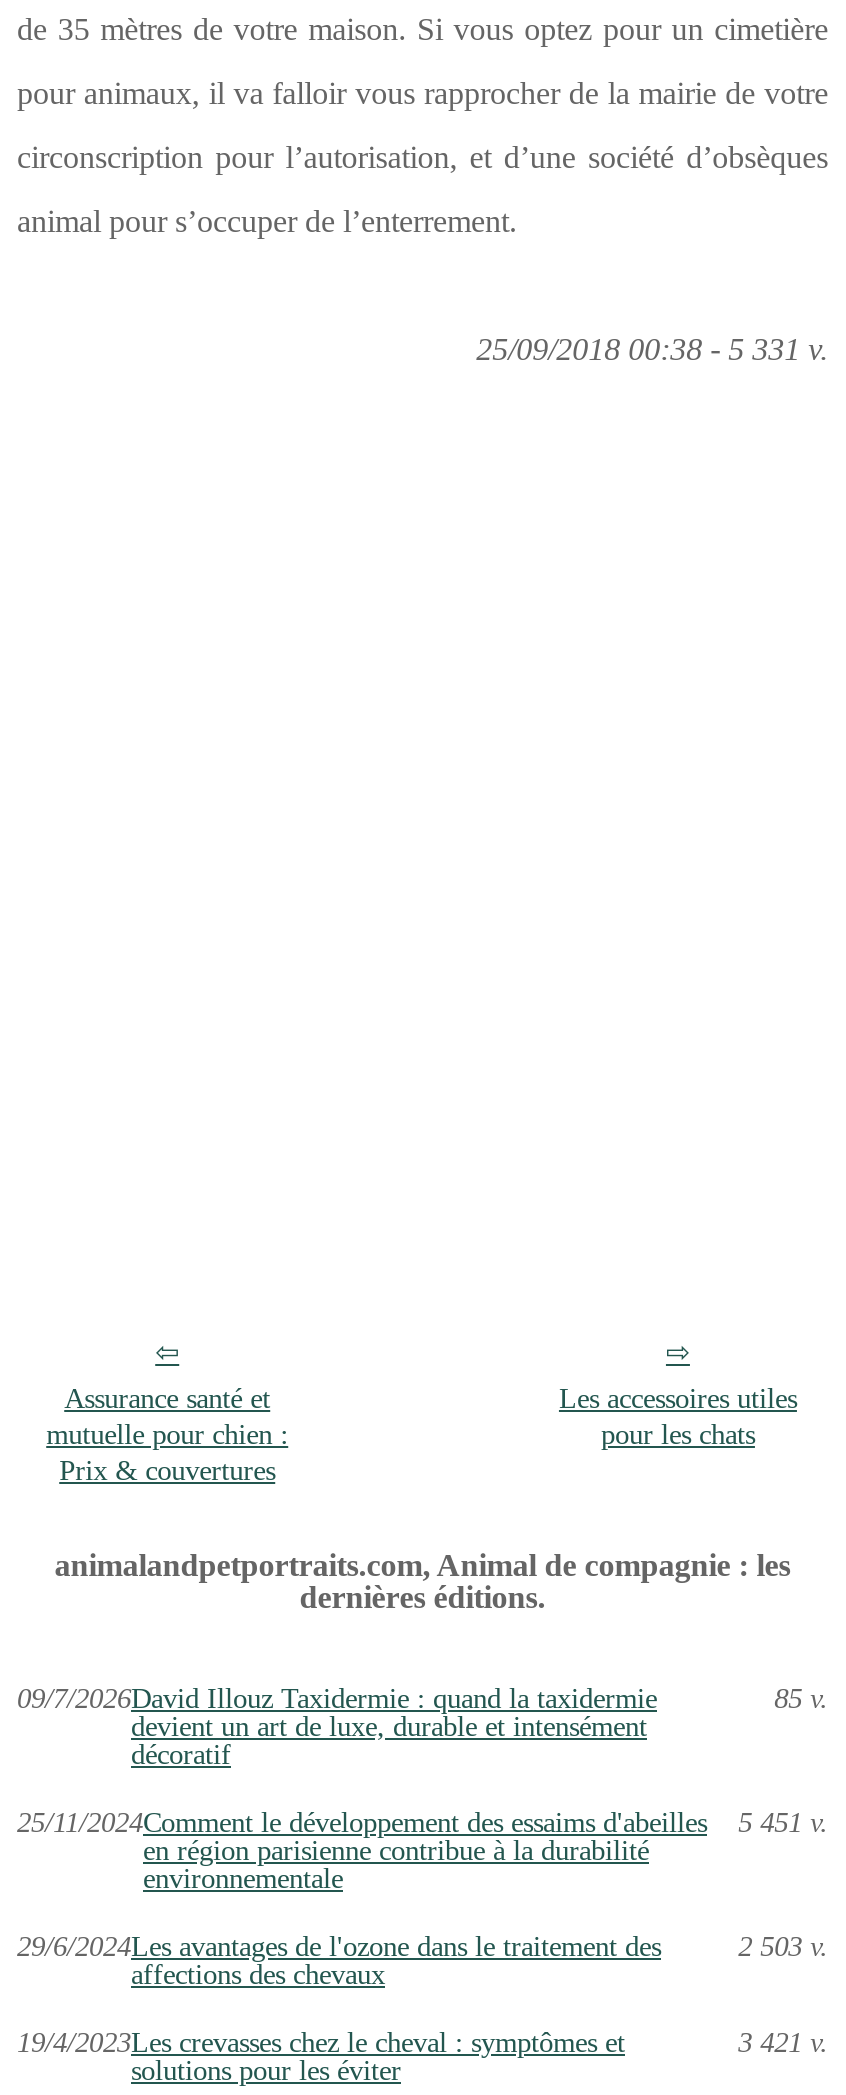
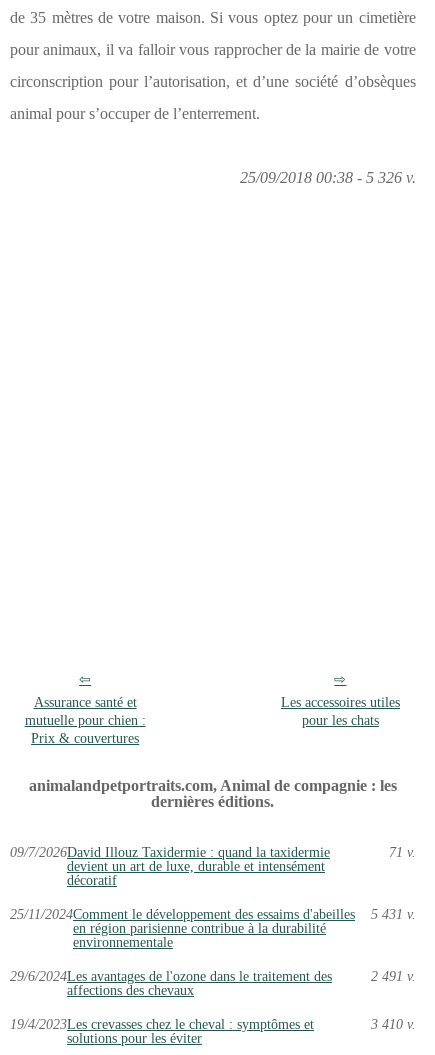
- 25/09/2018 00:38 - 5 331 v.
+ 25/09/2018 00:38 - 5 326 v.

- 85 v.
+ 71 v.

- 25/11/2024Comment le développement des essaims d'abeilles 5 451 v.
+ 25/11/2024Comment le développement des essaims d'abeilles 5 431 v.

- 2 503 v.
+ 2 491 v.

- 3 421 v.
+ 3 410 v.
